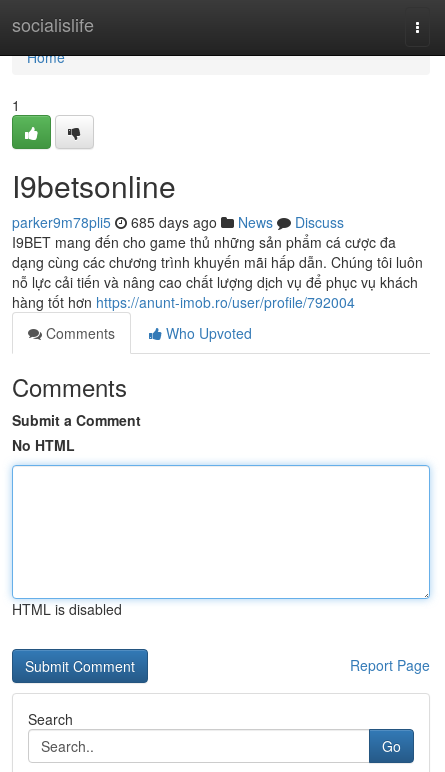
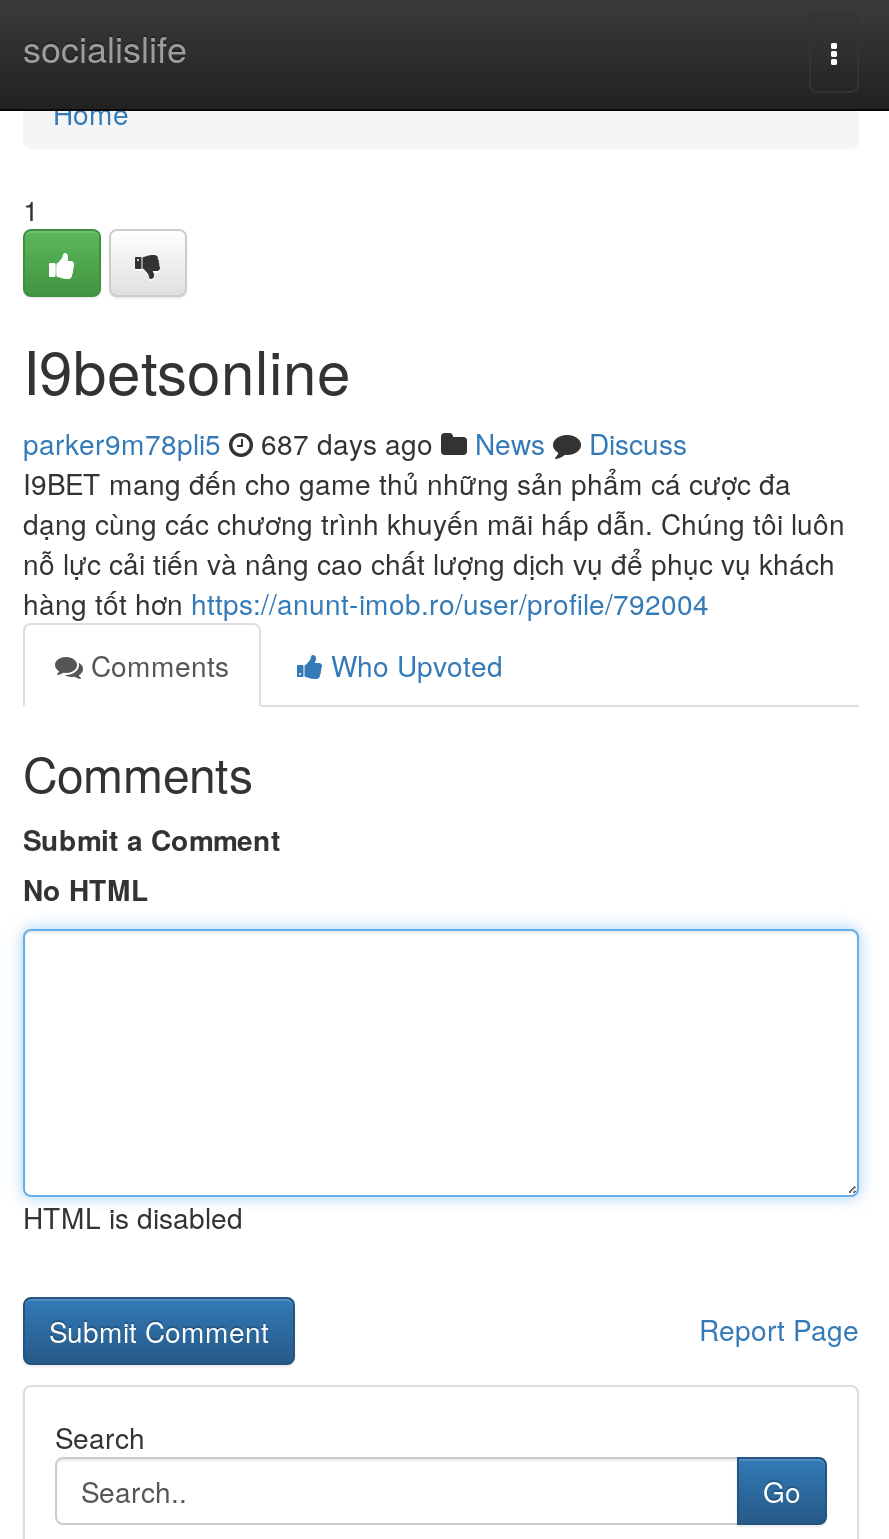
- parker9m78pli5 685 days ago News Discuss
+ parker9m78pli5 687 days ago News Discuss
